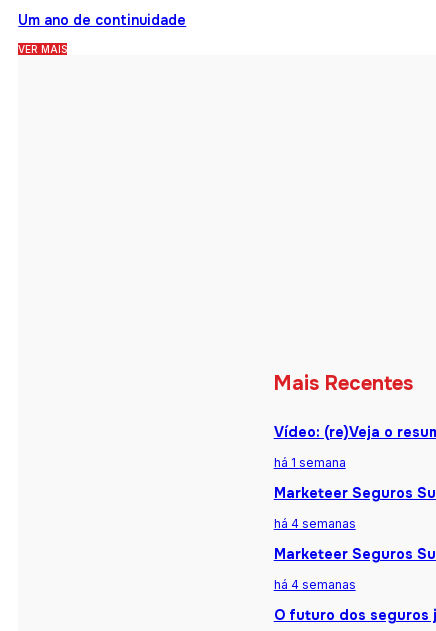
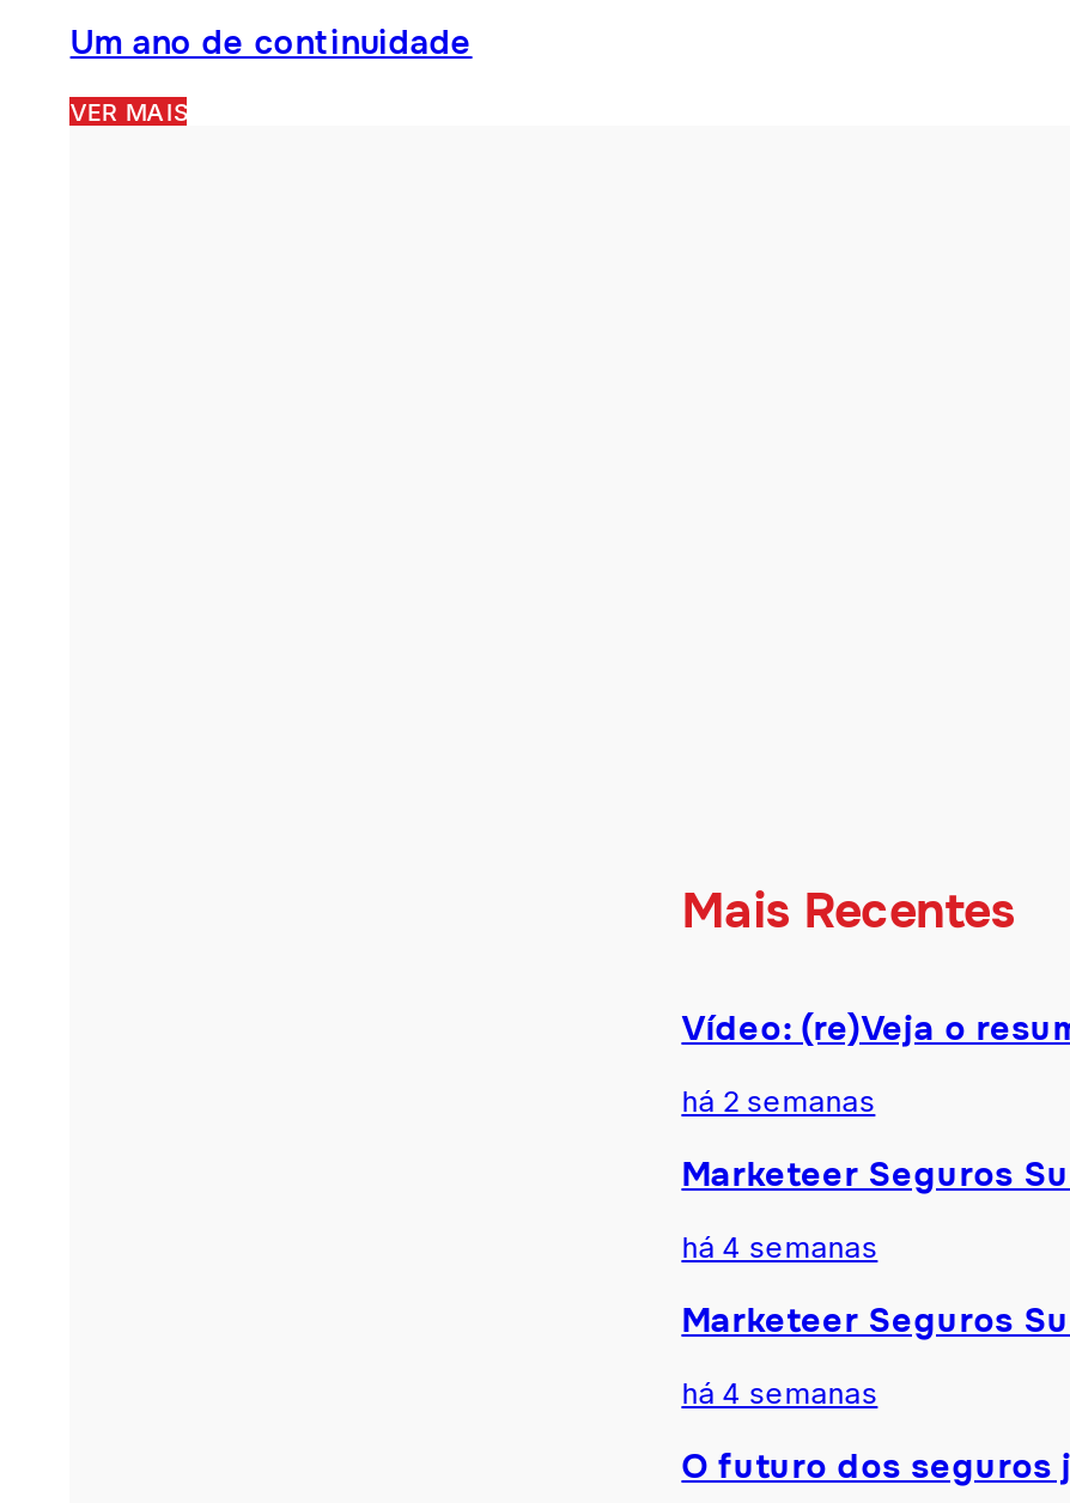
- há 1 semana
+ há 2 semanas
